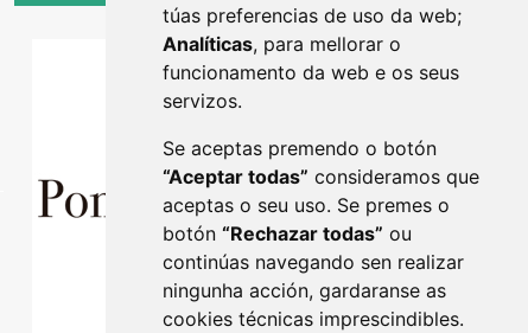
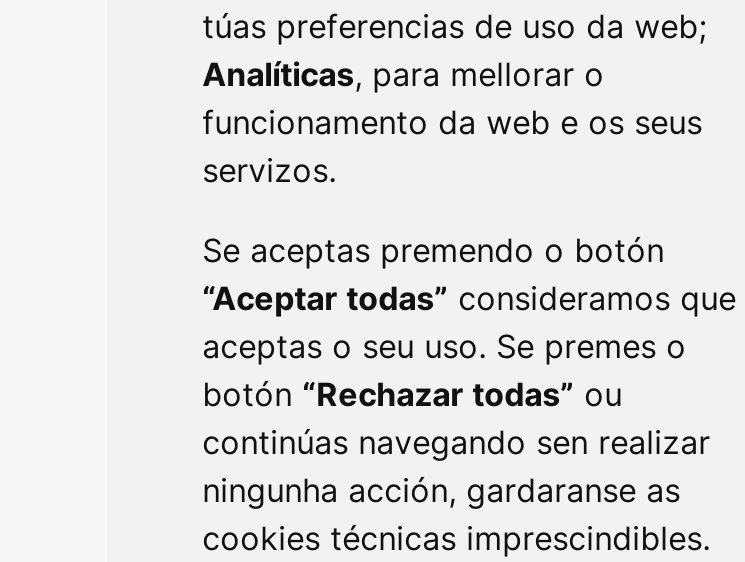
- [image]
